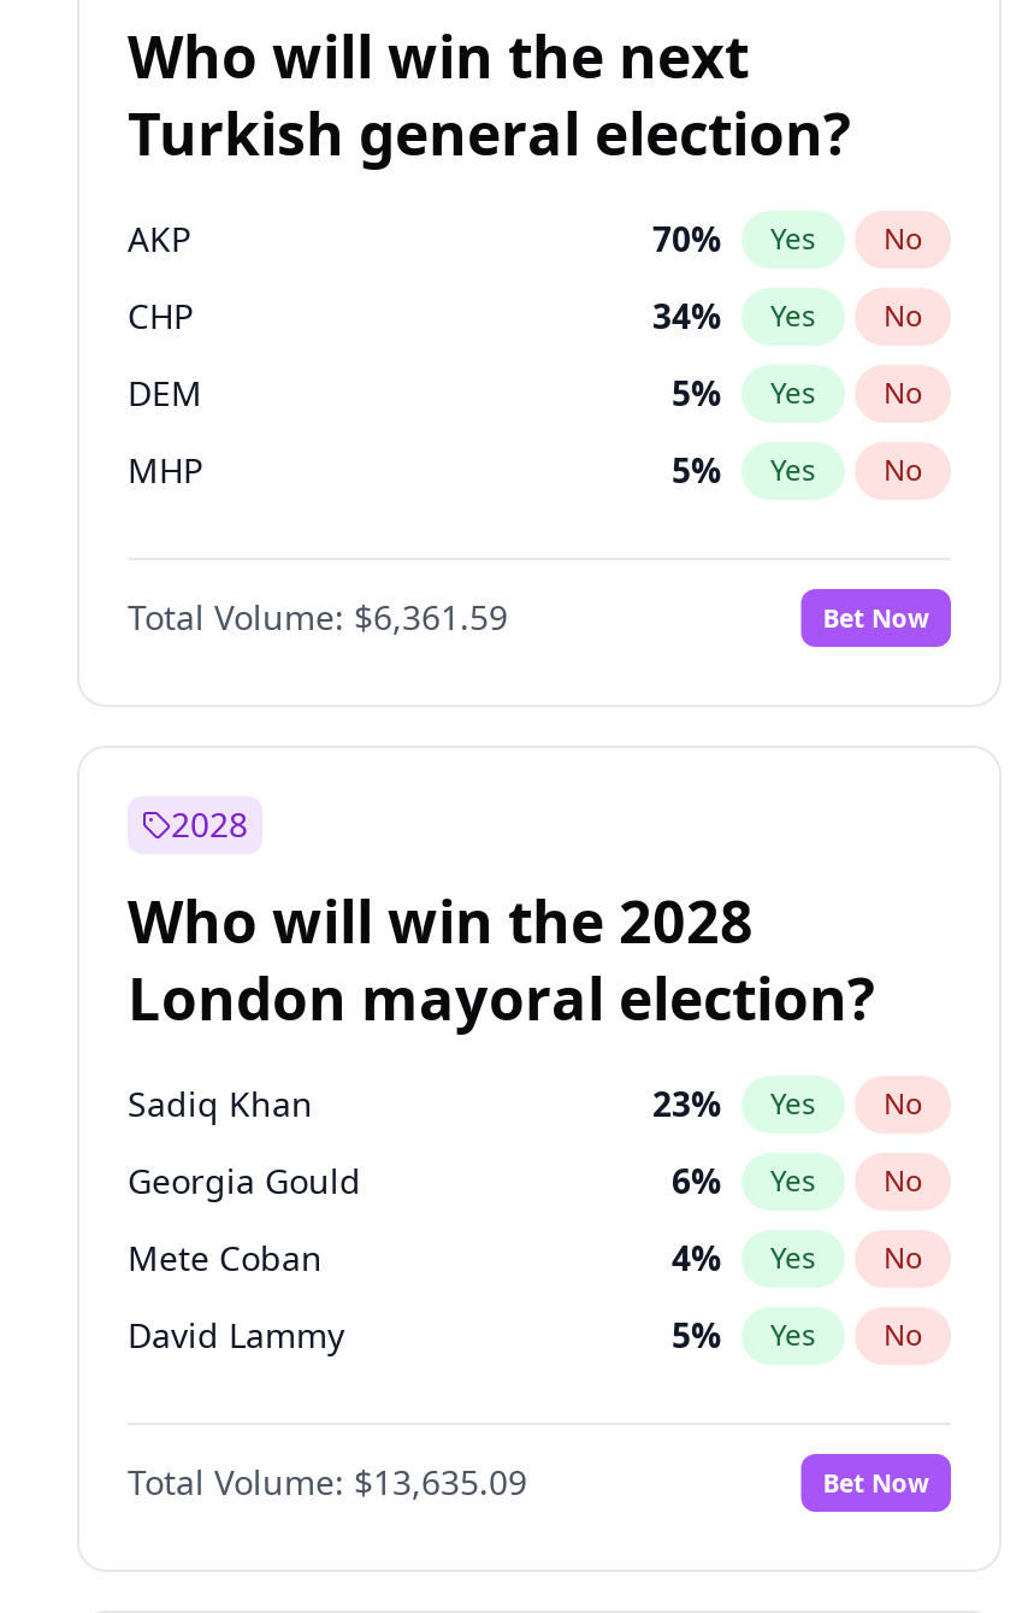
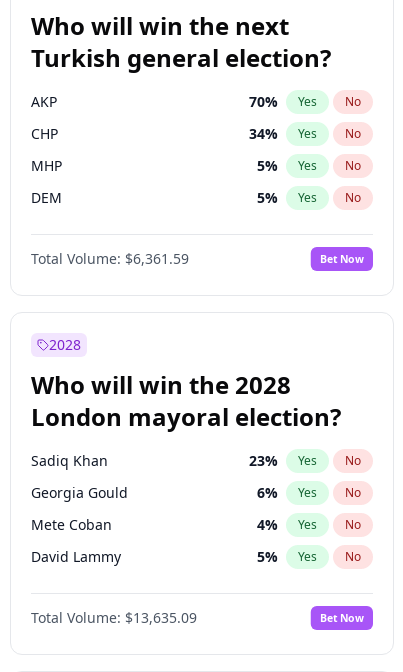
moved down: DEM

moved up: MHP
